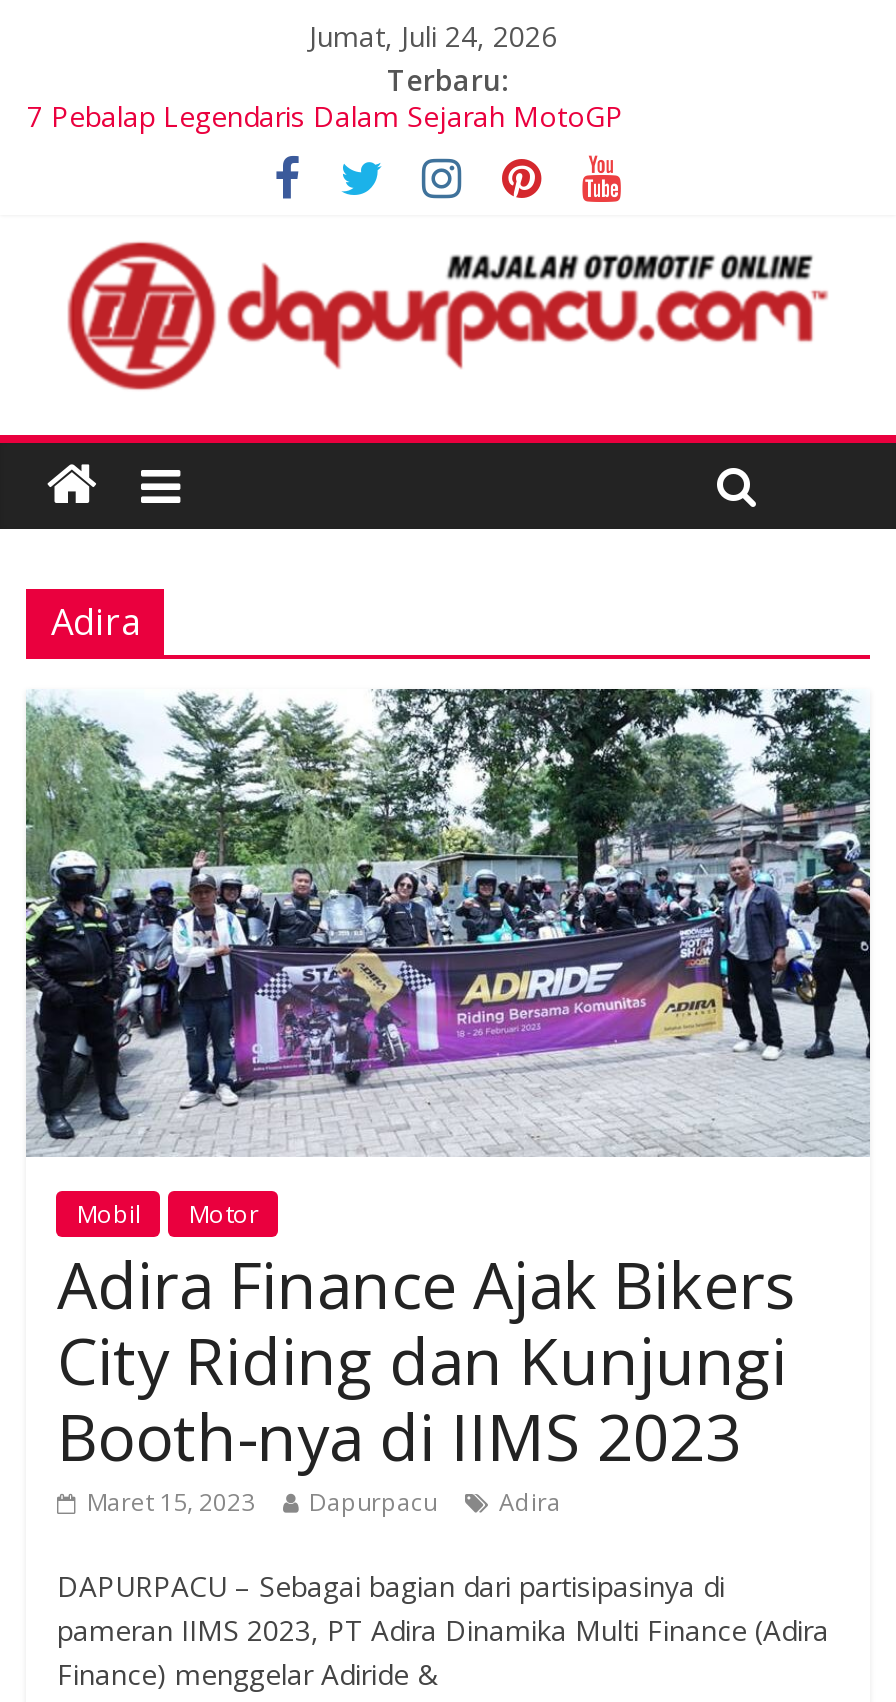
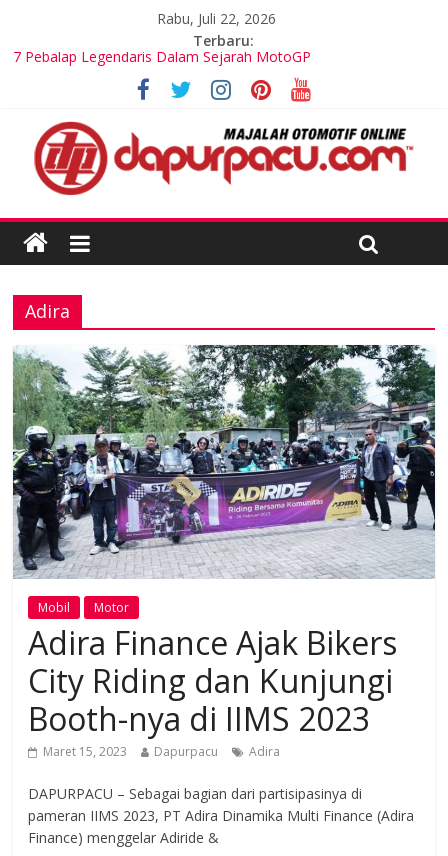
- Jumat, Juli 24, 2026
+ Rabu, Juli 22, 2026
